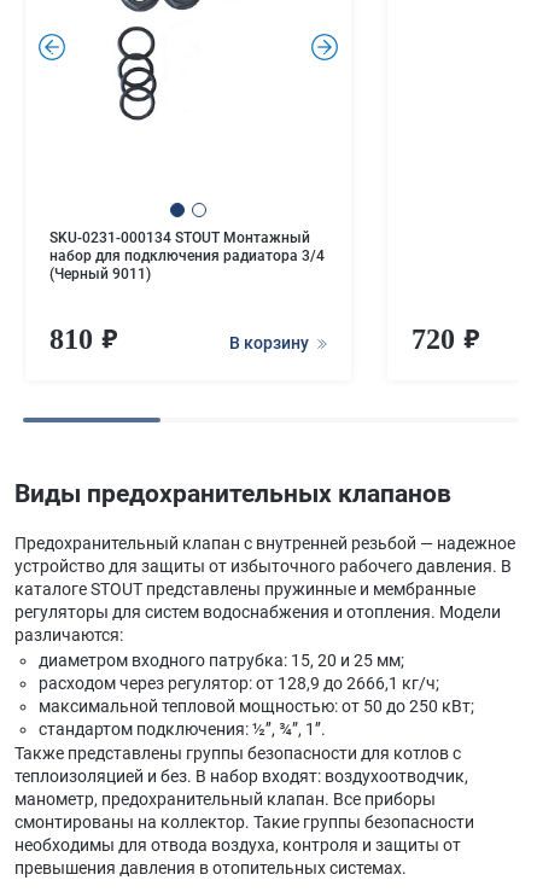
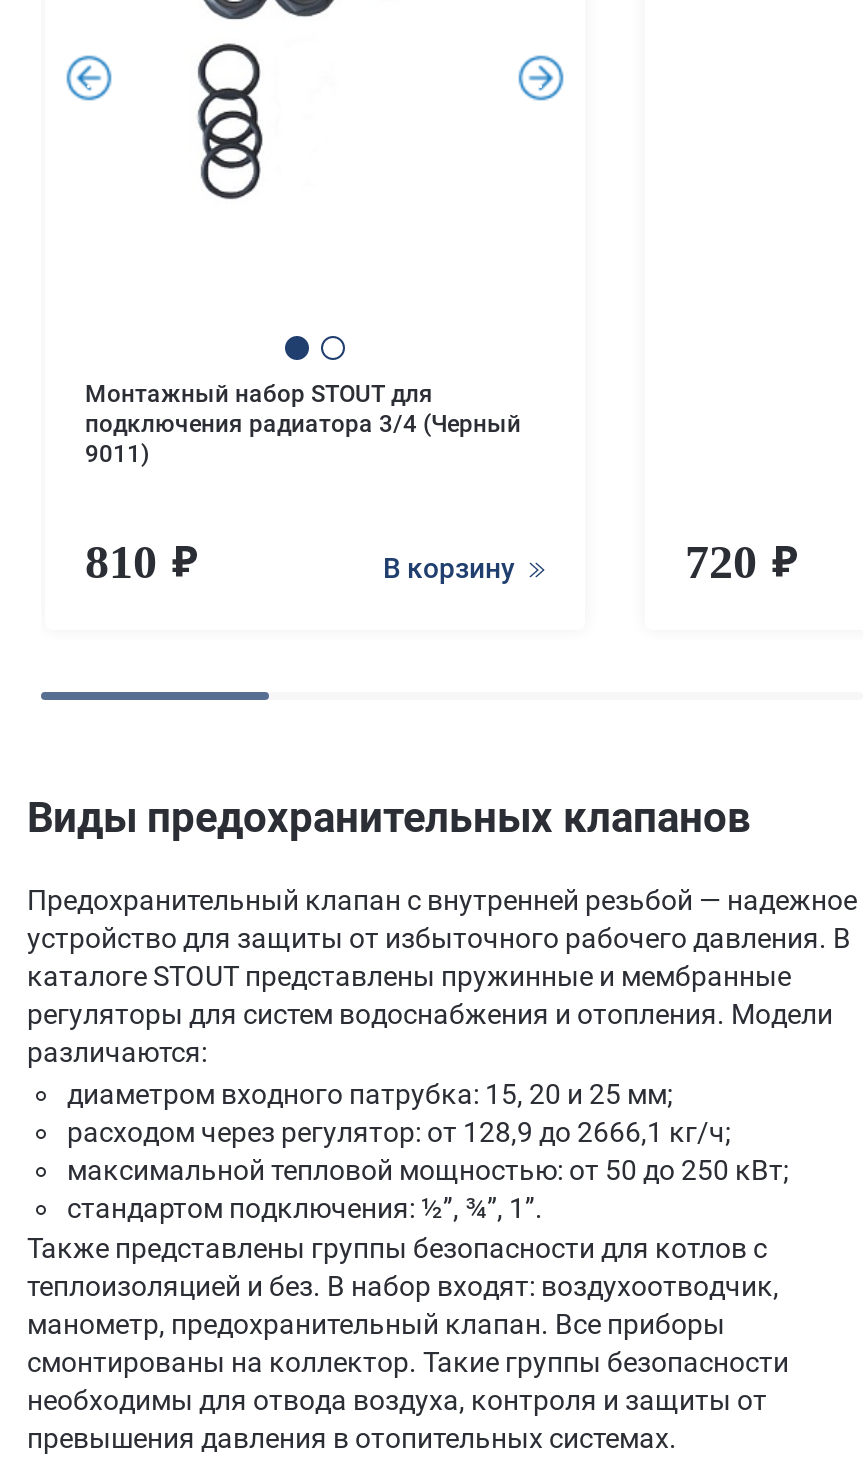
- SKU-0231-000134 STOUT Монтажный
- набор для подключения радиатора 3/4
- (Черный 9011)
+ Монтажный набор STOUT для
+ подключения радиатора 3/4 (Черный
+ 9011)
